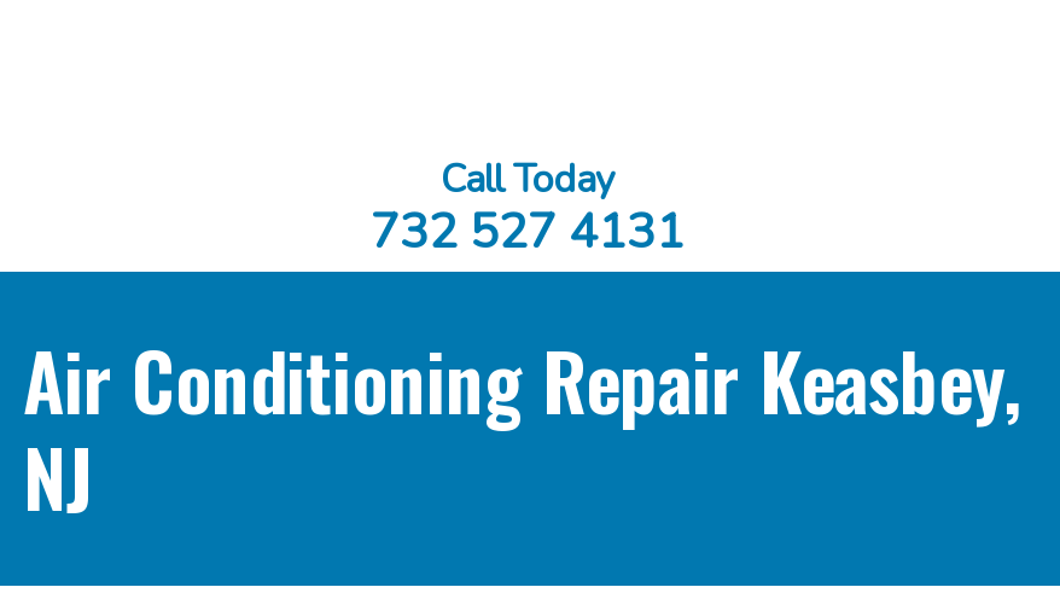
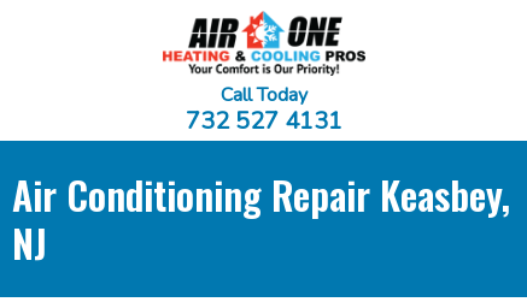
+ [image]
